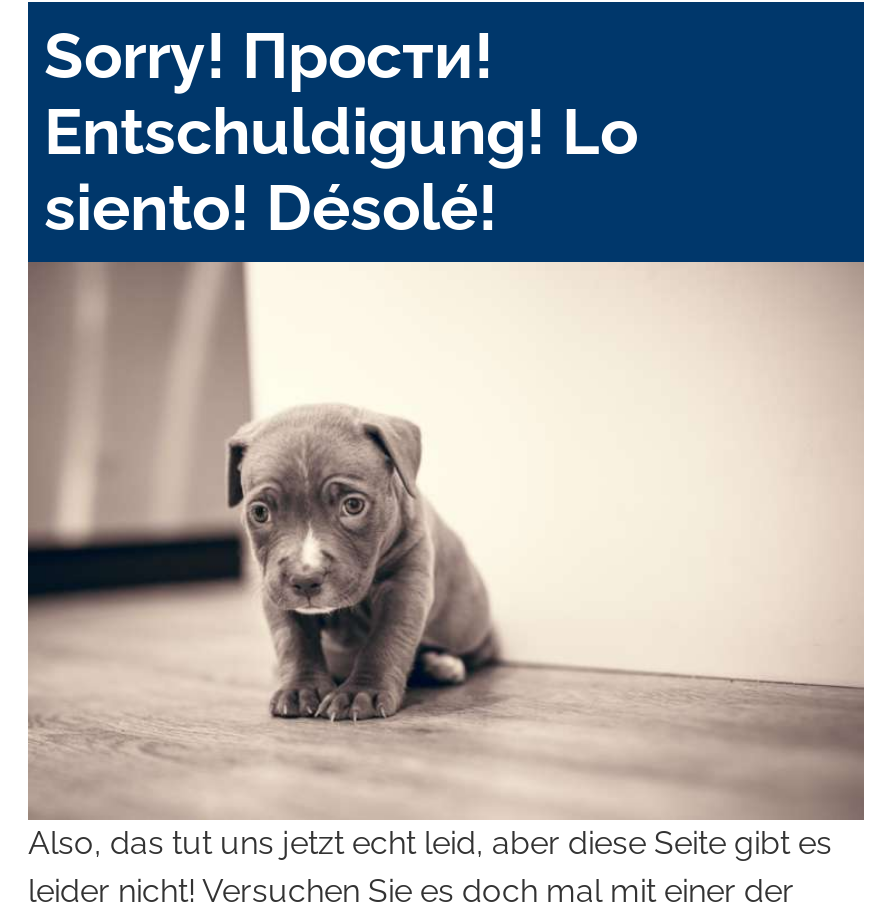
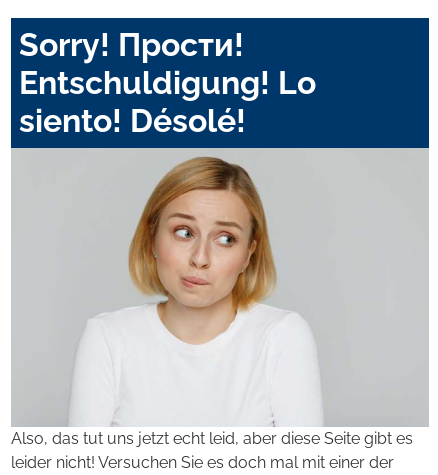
- [image]
+ [image]
